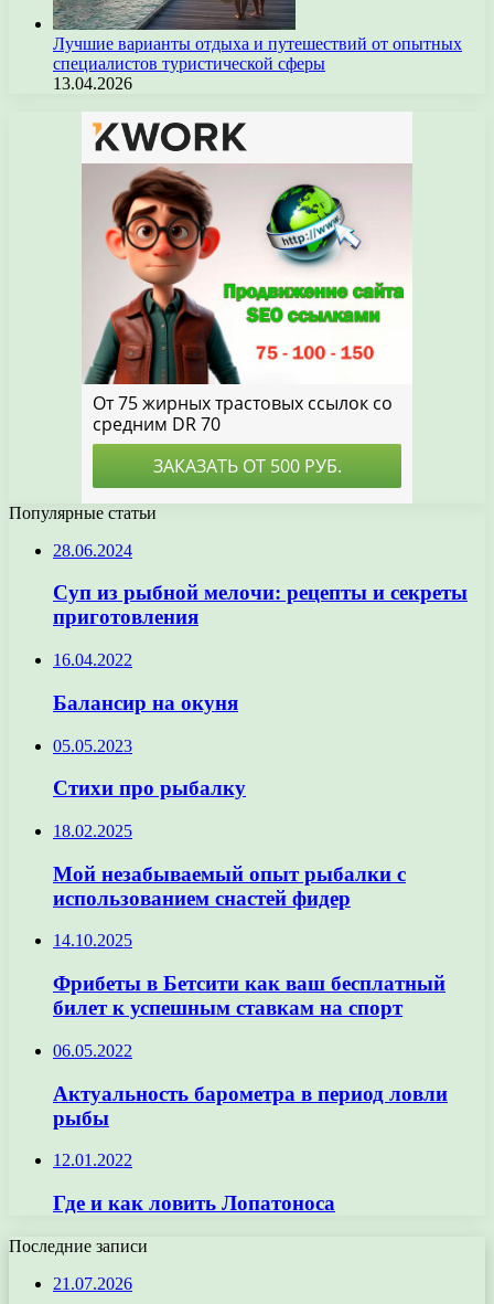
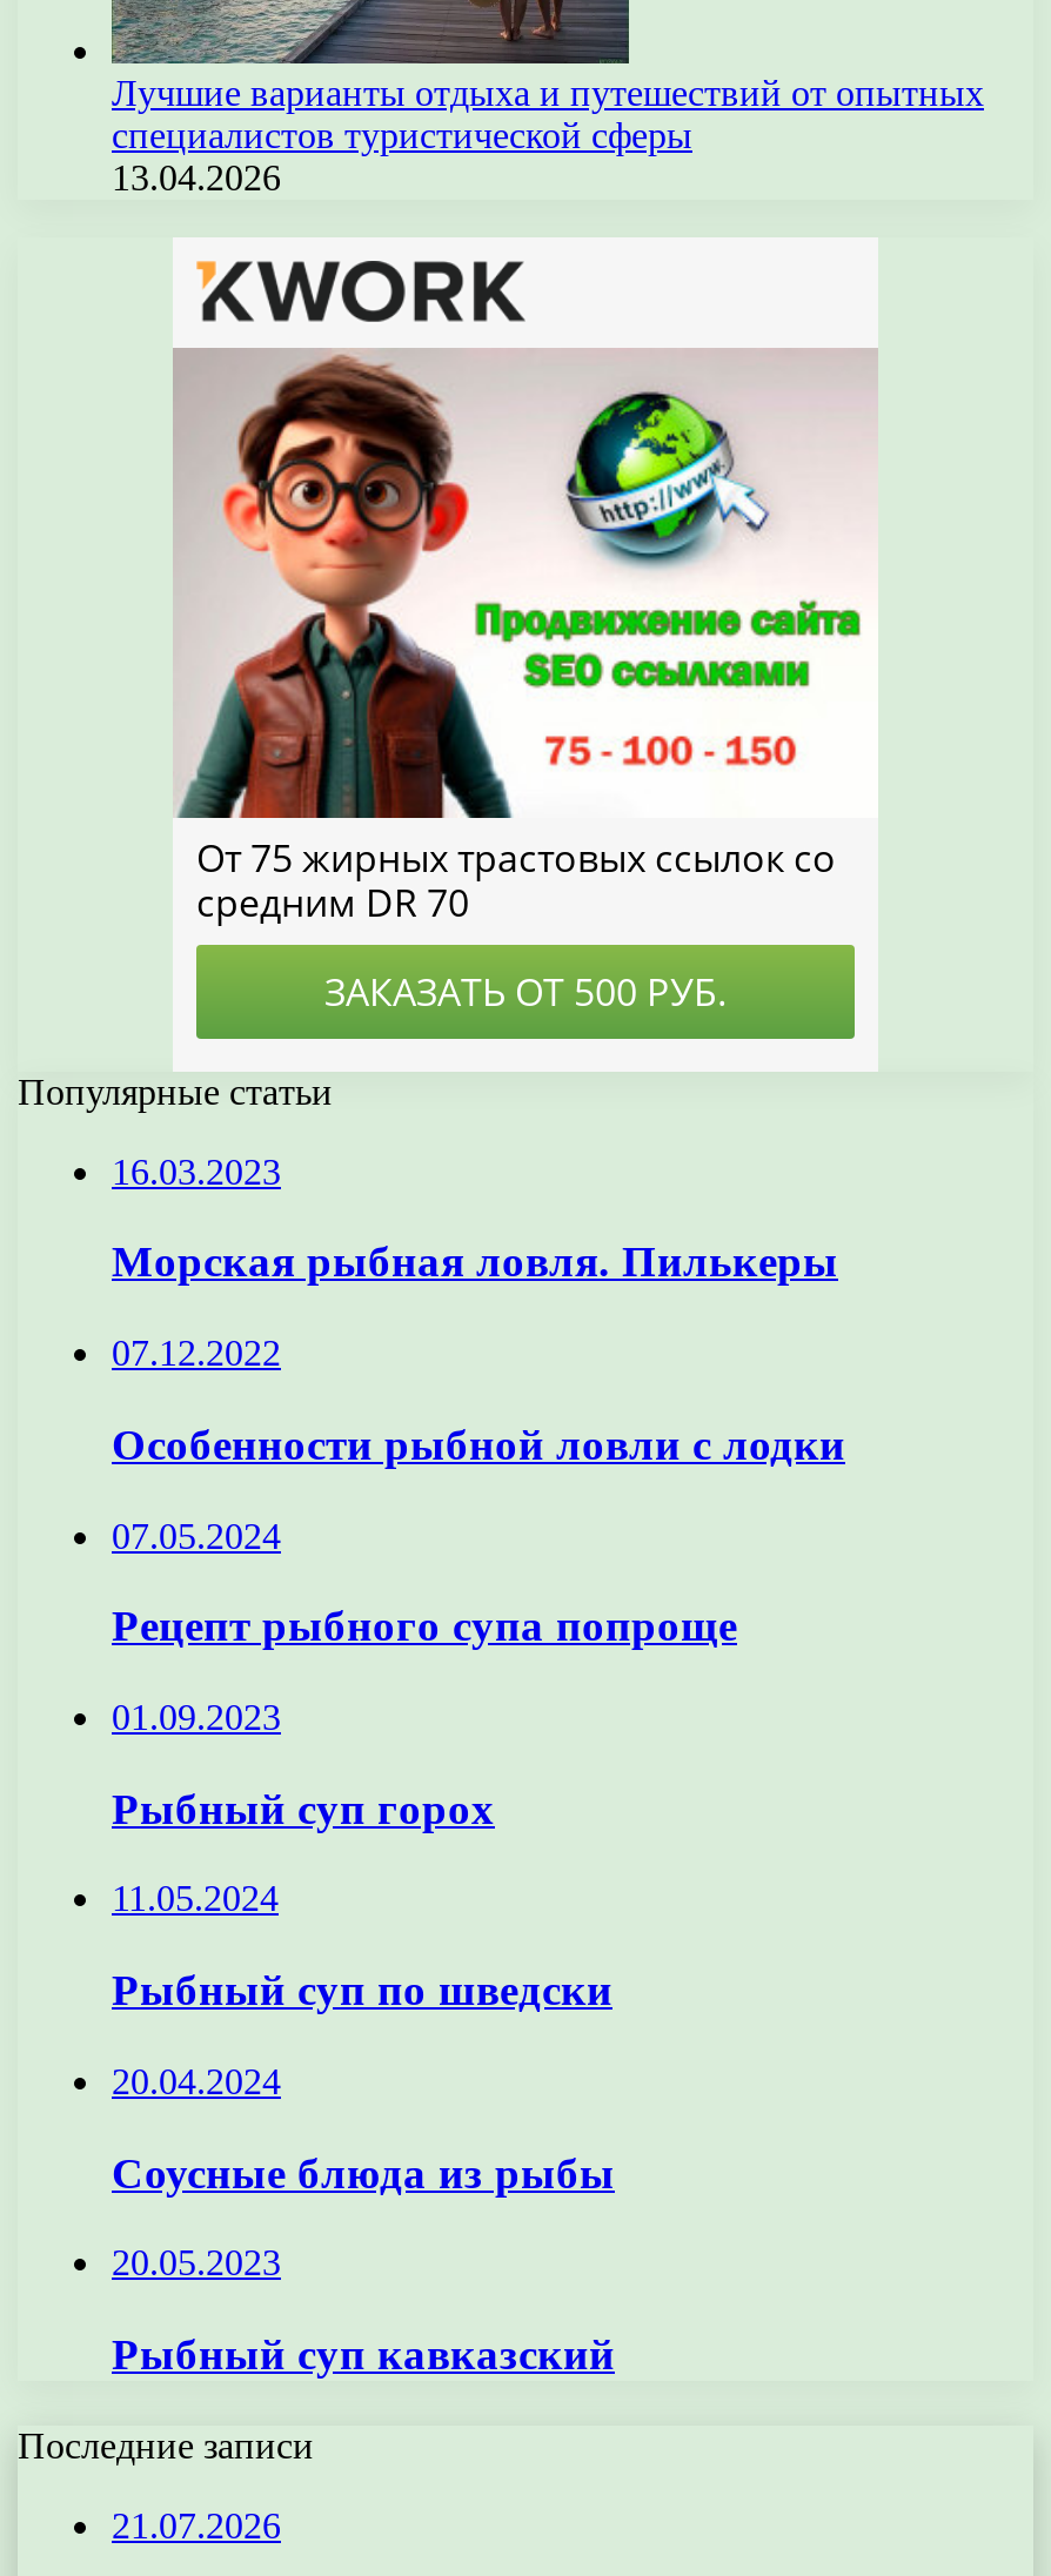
- 28.06.2024
+ 16.03.2023

- Суп из рыбной мелочи: рецепты и секреты
- приготовления
+ Морская рыбная ловля. Пилькеры

- 16.04.2022
+ 07.12.2022

- Балансир на окуня
+ Особенности рыбной ловли с лодки

- 05.05.2023
+ 07.05.2024

- Стихи про рыбалку
+ Рецепт рыбного супа попроще

- 18.02.2025
+ 01.09.2023

- Мой незабываемый опыт рыбалки с
- использованием снастей фидер
+ Рыбный суп горох

- 14.10.2025
+ 11.05.2024

- Фрибеты в Бетсити как ваш бесплатный
- билет к успешным ставкам на спорт
+ Рыбный суп по шведски

- 06.05.2022
+ 20.04.2024

- Актуальность барометра в период ловли
- рыбы
+ Соусные блюда из рыбы

- 12.01.2022
+ 20.05.2023

- Где и как ловить Лопатоноса
+ Рыбный суп кавказский
